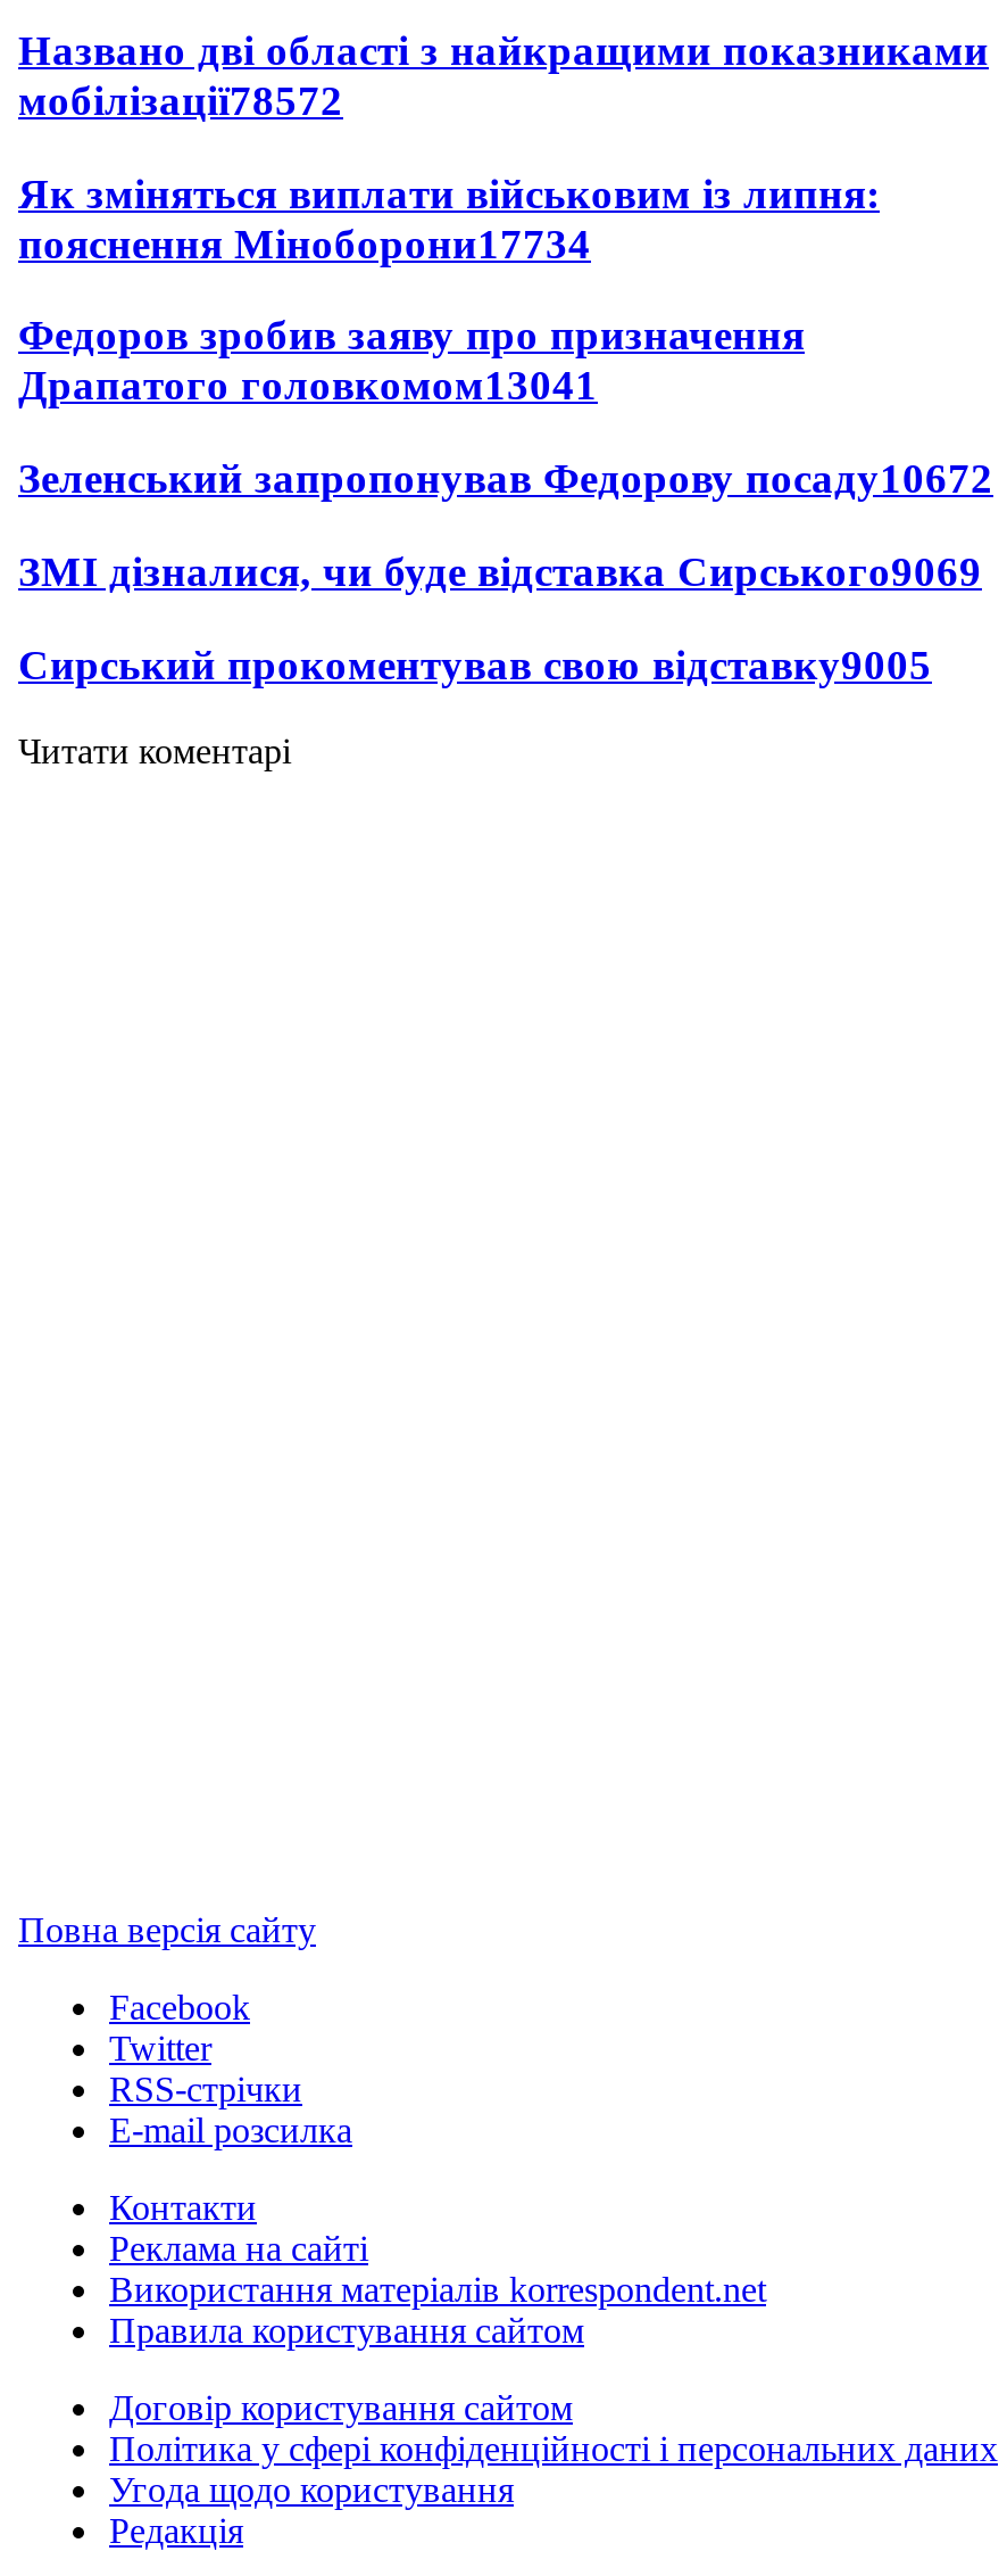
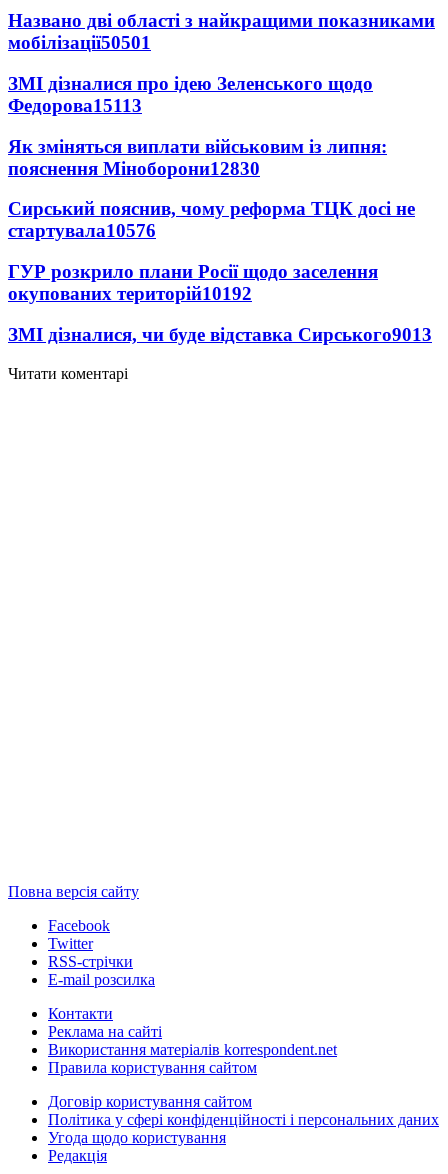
- мобілізації78572
+ мобілізації50501
+ ЗМІ дізналися про ідею Зеленського щодо
+ Федорова15113

moved down: Як зміняться виплати військовим із липня:

- пояснення Міноборони17734
- Федоров зробив заяву про призначення
- Драпатого головкомом13041
- Зеленський запропонував Федорову посаду10672
- ЗМІ дізналися, чи буде відставка Сирського9069
- Сирський прокоментував свою відставку9005
+ пояснення Міноборони12830
+ Сирський пояснив, чому реформа ТЦК досі не
+ стартувала10576
+ ГУР розкрило плани Росії щодо заселення
+ окупованих територій10192
+ ЗМІ дізналися, чи буде відставка Сирського9013
